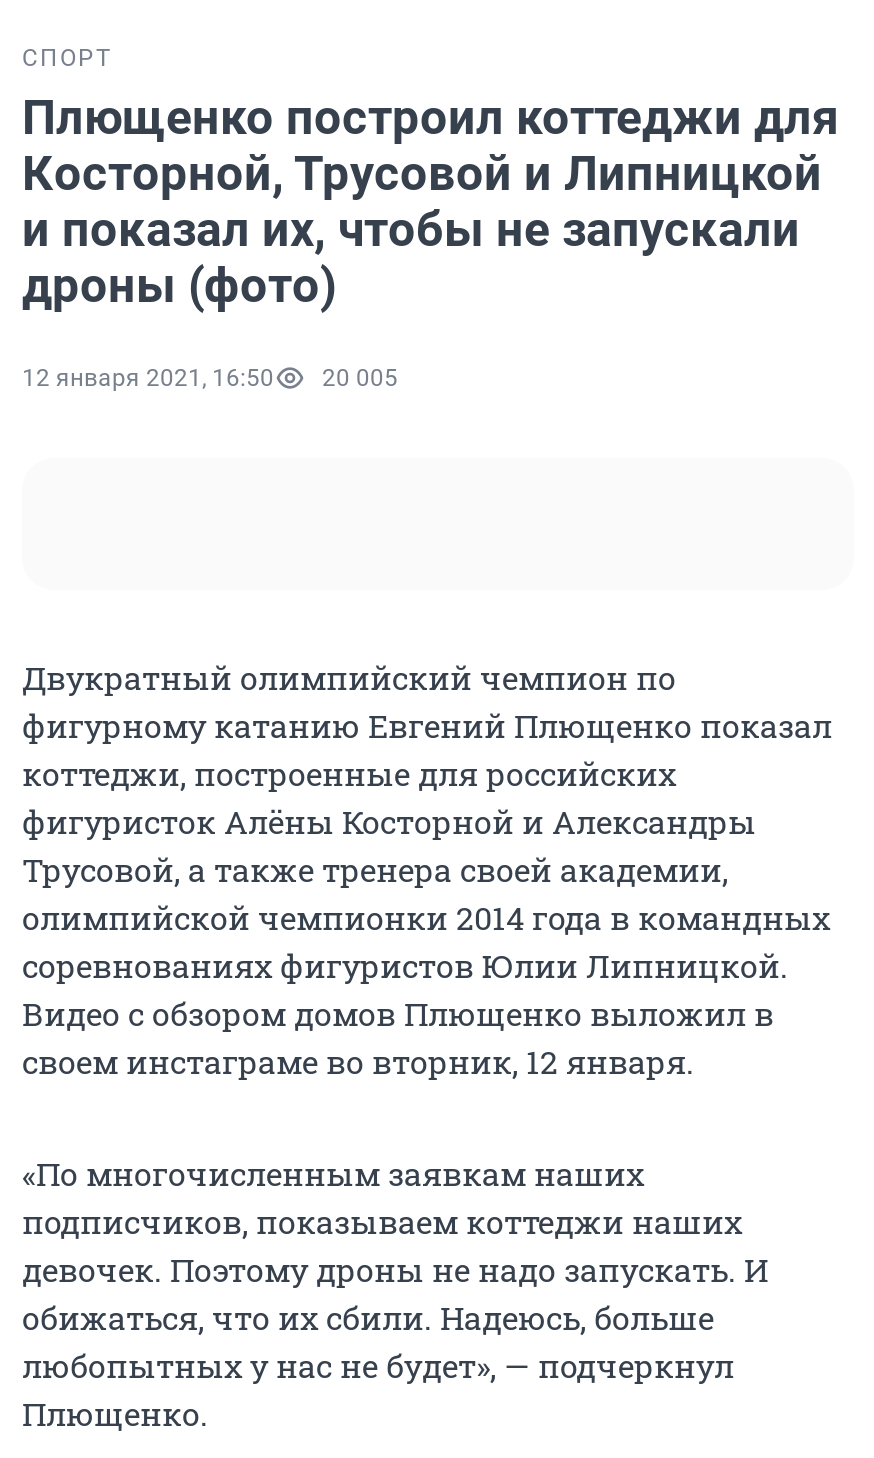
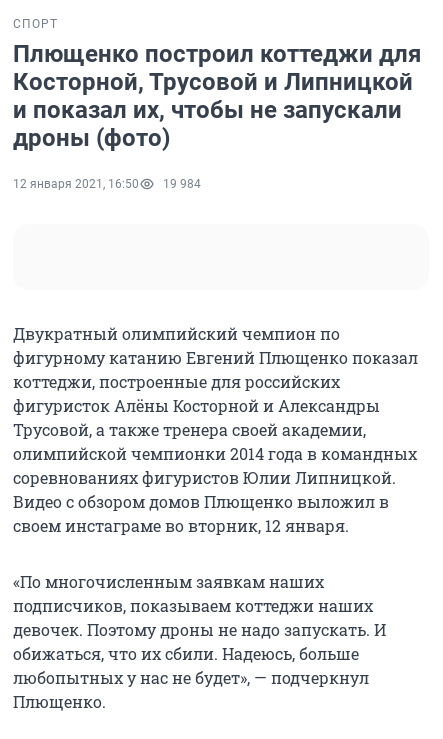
- 12 января 2021, 16:50 20 005
+ 12 января 2021, 16:50 19 984
